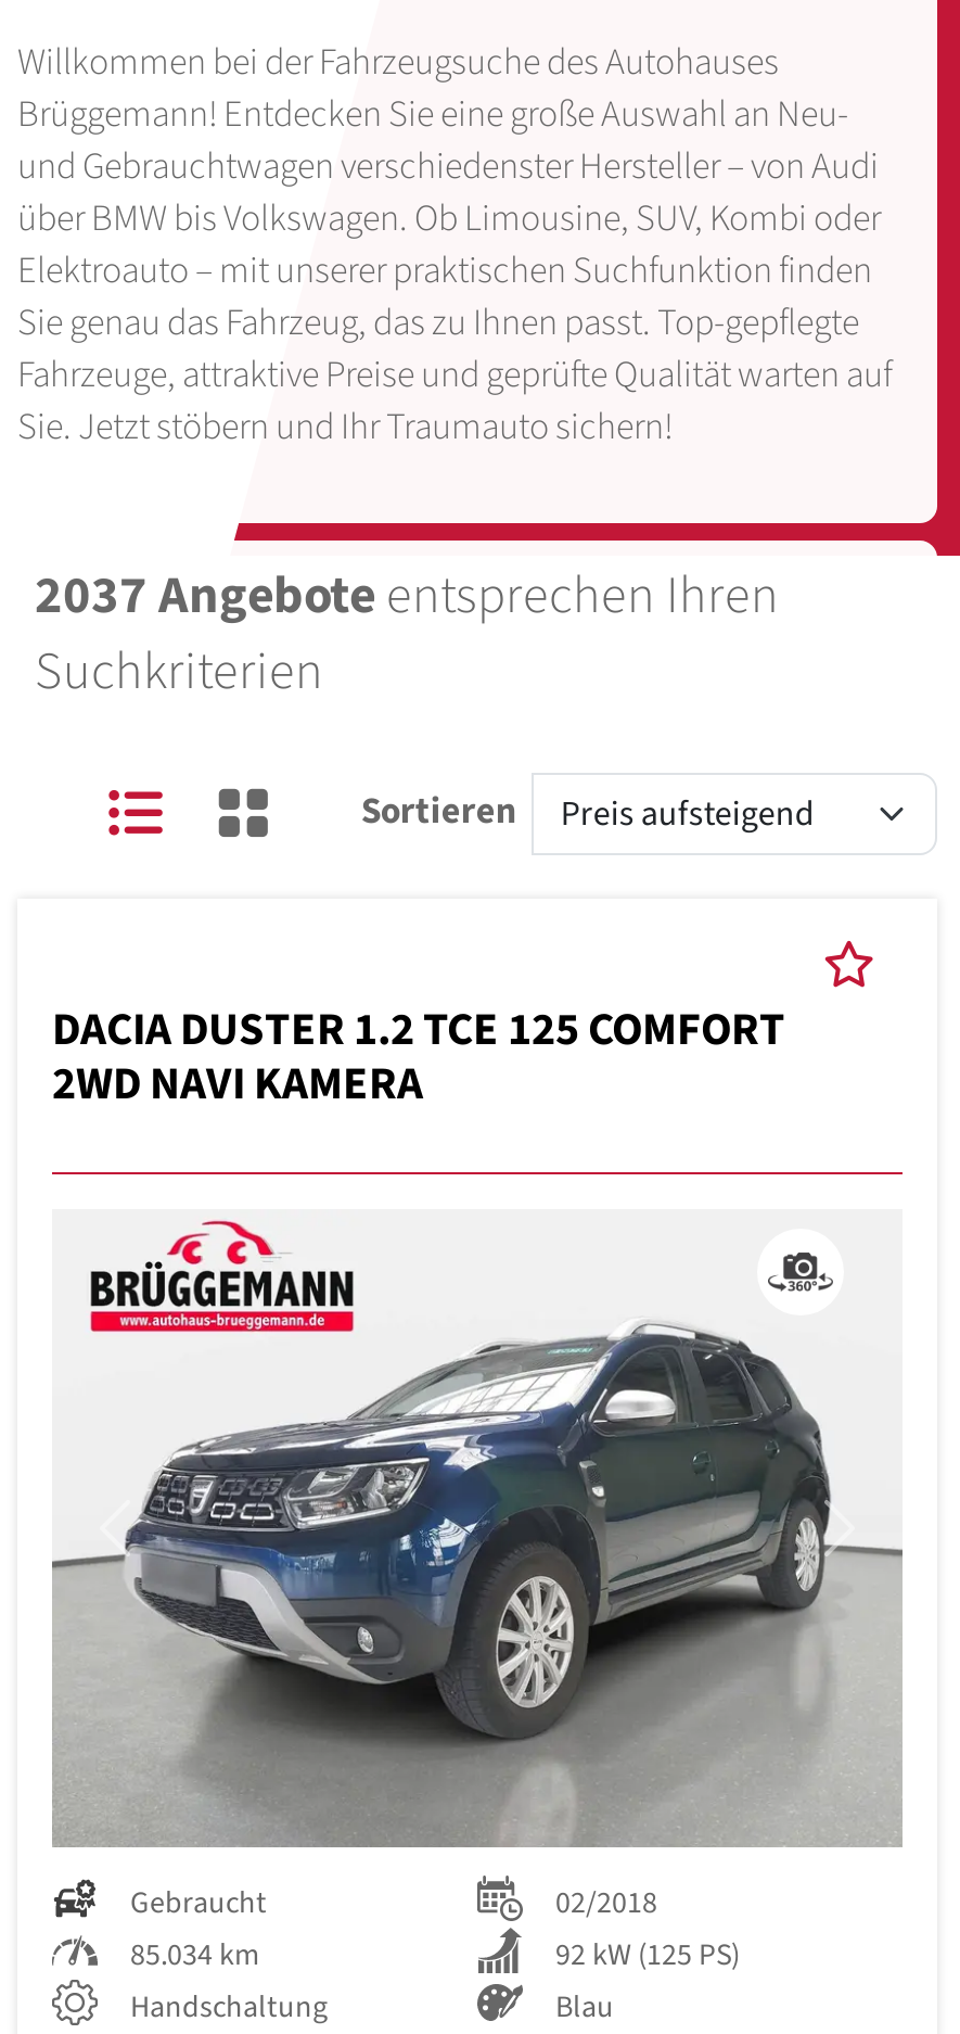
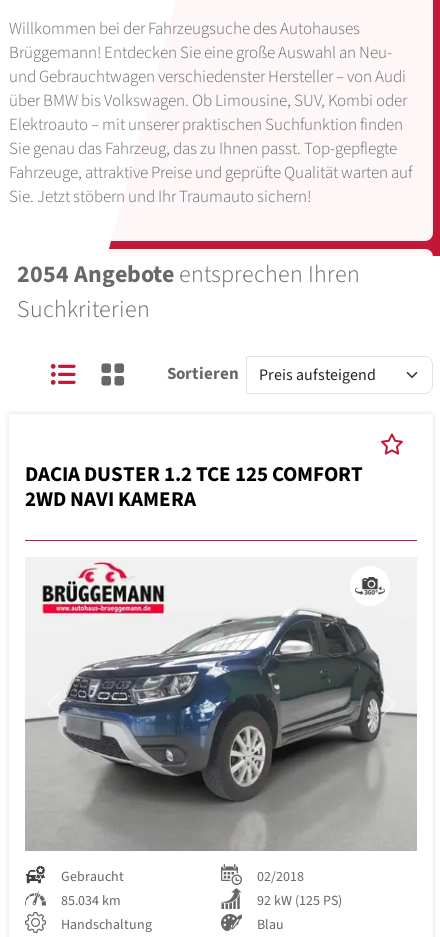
- 2037 Angebote entsprechen Ihren
+ 2054 Angebote entsprechen Ihren
